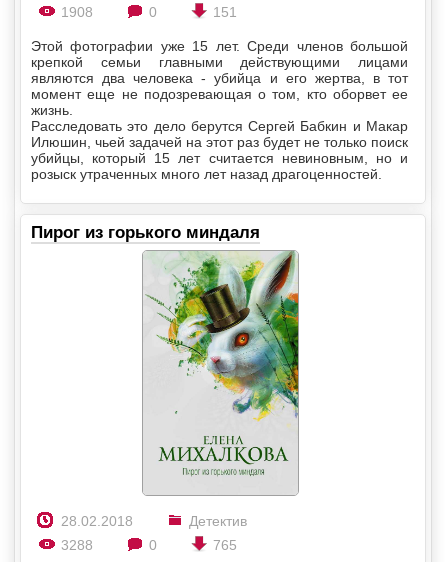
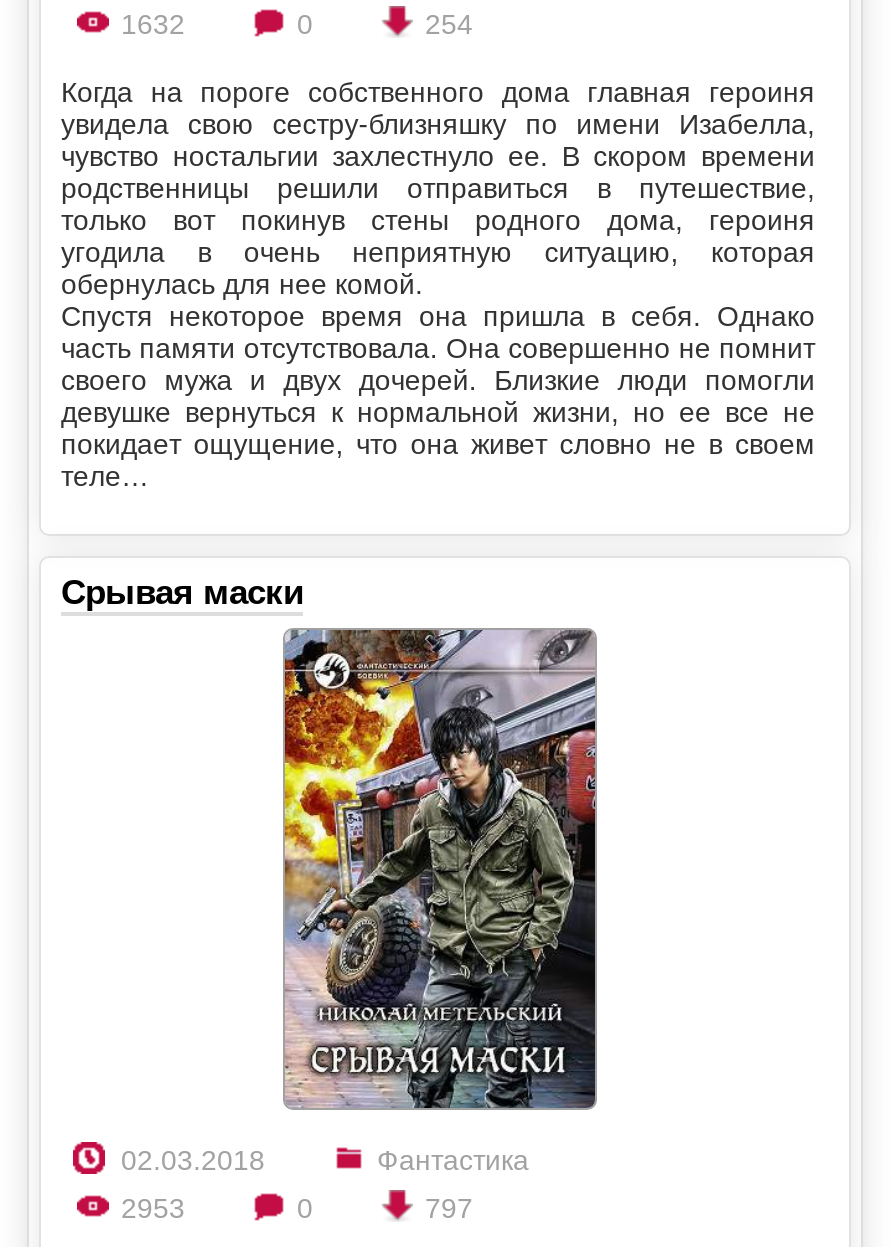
- 1908
+ 1632

- 151
+ 254

- Этой фотографии уже 15 лет. Среди членов большой
- крепкой семьи главными действующими лицами
- являются два человека - убийца и его жертва, в тот
- момент еще не подозревающая о том, кто оборвет ее
- жизнь.
- Расследовать это дело берутся Сергей Бабкин и Макар
- Илюшин, чьей задачей на этот раз будет не только поиск
- убийцы, который 15 лет считается невиновным, но и
- розыск утраченных много лет назад драгоценностей.
+ Когда на пороге собственного дома главная героиня
+ увидела свою сестру-близняшку по имени Изабелла,
+ чувство ностальгии захлестнуло ее. В скором времени
+ родственницы решили отправиться в путешествие,
+ только вот покинув стены родного дома, героиня
+ угодила в очень неприятную ситуацию, которая
+ обернулась для нее комой.
+ Спустя некоторое время она пришла в себя. Однако
+ часть памяти отсутствовала. Она совершенно не помнит
+ своего мужа и двух дочерей. Близкие люди помогли
+ девушке вернуться к нормальной жизни, но ее все не
+ покидает ощущение, что она живет словно не в своем
+ теле…

- Пирог из горького миндаля
+ Срывая маски

- [image]
- 28.02.2018
- Детектив
+ [image]
+ 02.03.2018
+ Фантастика

- 3288
+ 2953

- 765
+ 797
